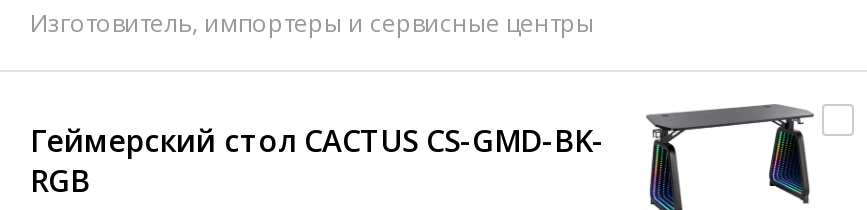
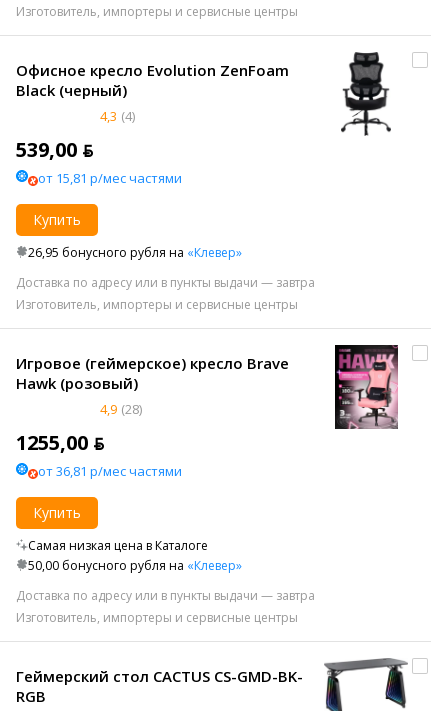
+ [image]
+ 539,00 ƃ
+ от 15,81 р/мес частями
+ Купить
+ 26,95 бонусного рубля на «Клевер»
+ Доставка по адресу или в пункты выдачи — завтра
+ Изготовитель, импортеры и сервисные центры

+ Офисное кресло Evolution ZenFoam
+ Black (черный)
+ 4,3 (4)

+ [image]
+ 1255,00 ƃ
+ от 36,81 р/мес частями
+ Купить
+ Самая низкая цена в Каталоге
+ 50,00 бонусного рубля на «Клевер»
+ Доставка по адресу или в пункты выдачи — завтра
+ Изготовитель, импортеры и сервисные центры

+ Игровое (геймерское) кресло Brave
+ Hawk (розовый)
+ 4,9 (28)
